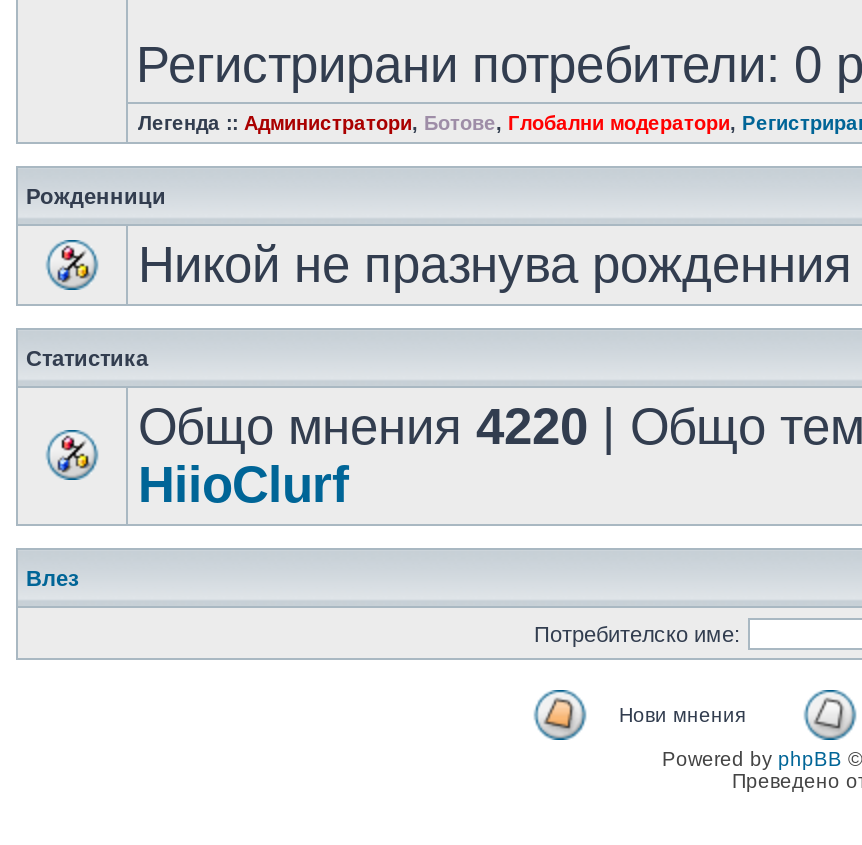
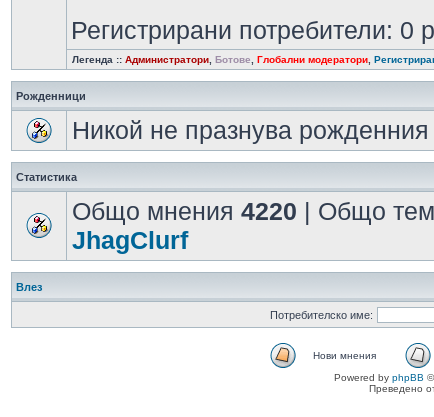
- HiioClurf
+ JhagClurf
